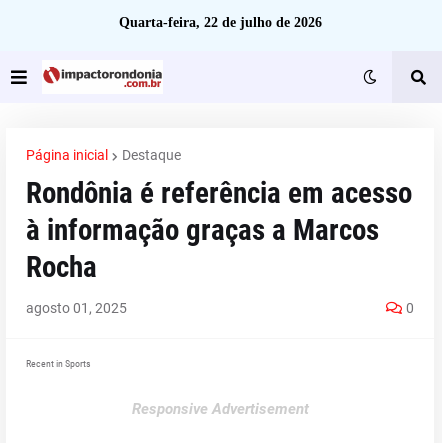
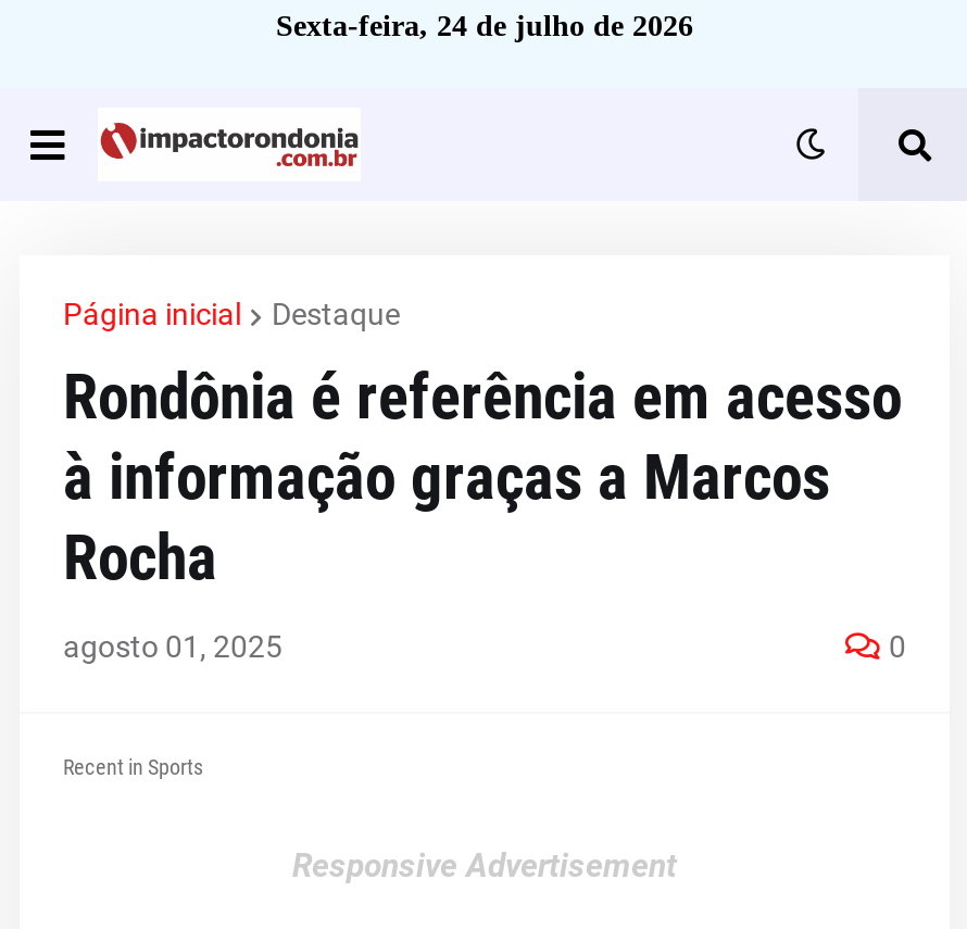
- Quarta-feira, 22 de julho de 2026
+ Sexta-feira, 24 de julho de 2026
